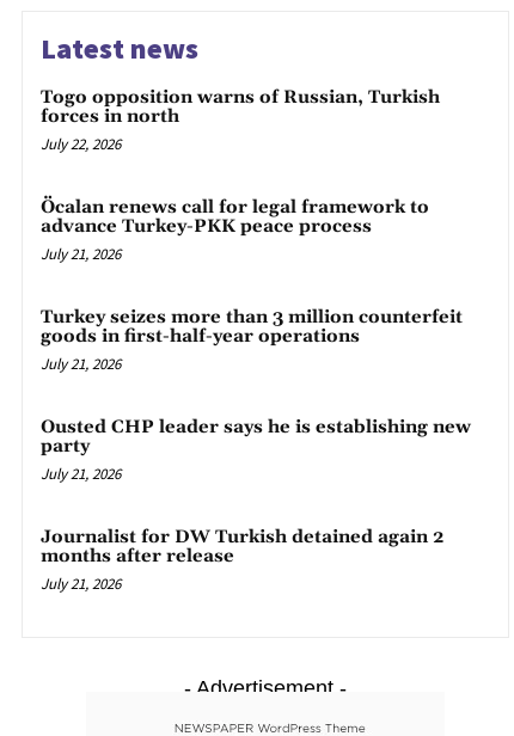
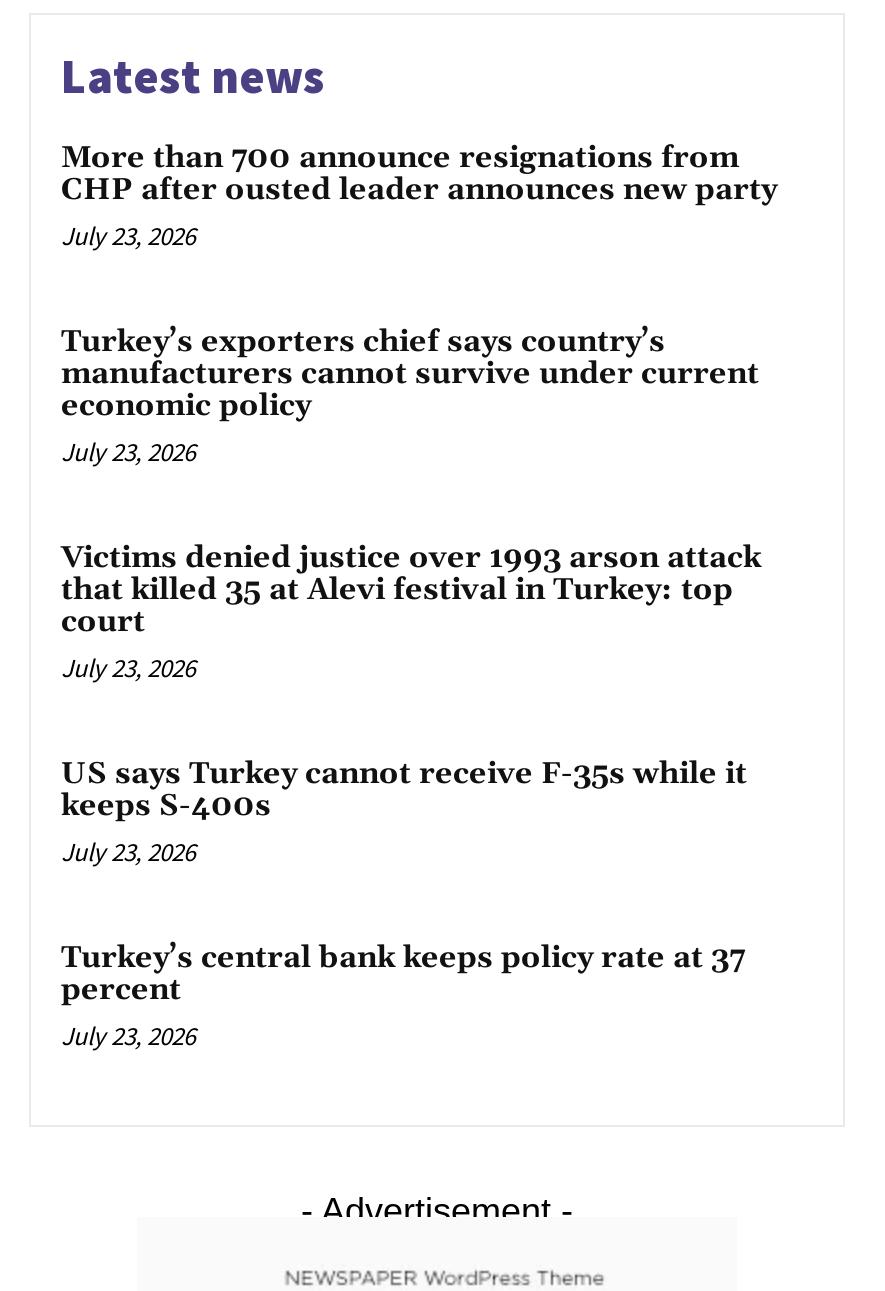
- Togo opposition warns of Russian, Turkish
- forces in north
- July 22, 2026
+ More than 700 announce resignations from
+ CHP after ousted leader announces new party
+ July 23, 2026

- Öcalan renews call for legal framework to
- advance Turkey-PKK peace process
- July 21, 2026
+ Turkey’s exporters chief says country’s
+ manufacturers cannot survive under current
+ economic policy
+ July 23, 2026

- Turkey seizes more than 3 million counterfeit
- goods in first-half-year operations
- July 21, 2026
+ Victims denied justice over 1993 arson attack
+ that killed 35 at Alevi festival in Turkey: top
+ court
+ July 23, 2026

- Ousted CHP leader says he is establishing new
- party
- July 21, 2026
+ US says Turkey cannot receive F-35s while it
+ keeps S-400s
+ July 23, 2026

- Journalist for DW Turkish detained again 2
- months after release
- July 21, 2026
+ Turkey’s central bank keeps policy rate at 37
+ percent
+ July 23, 2026
